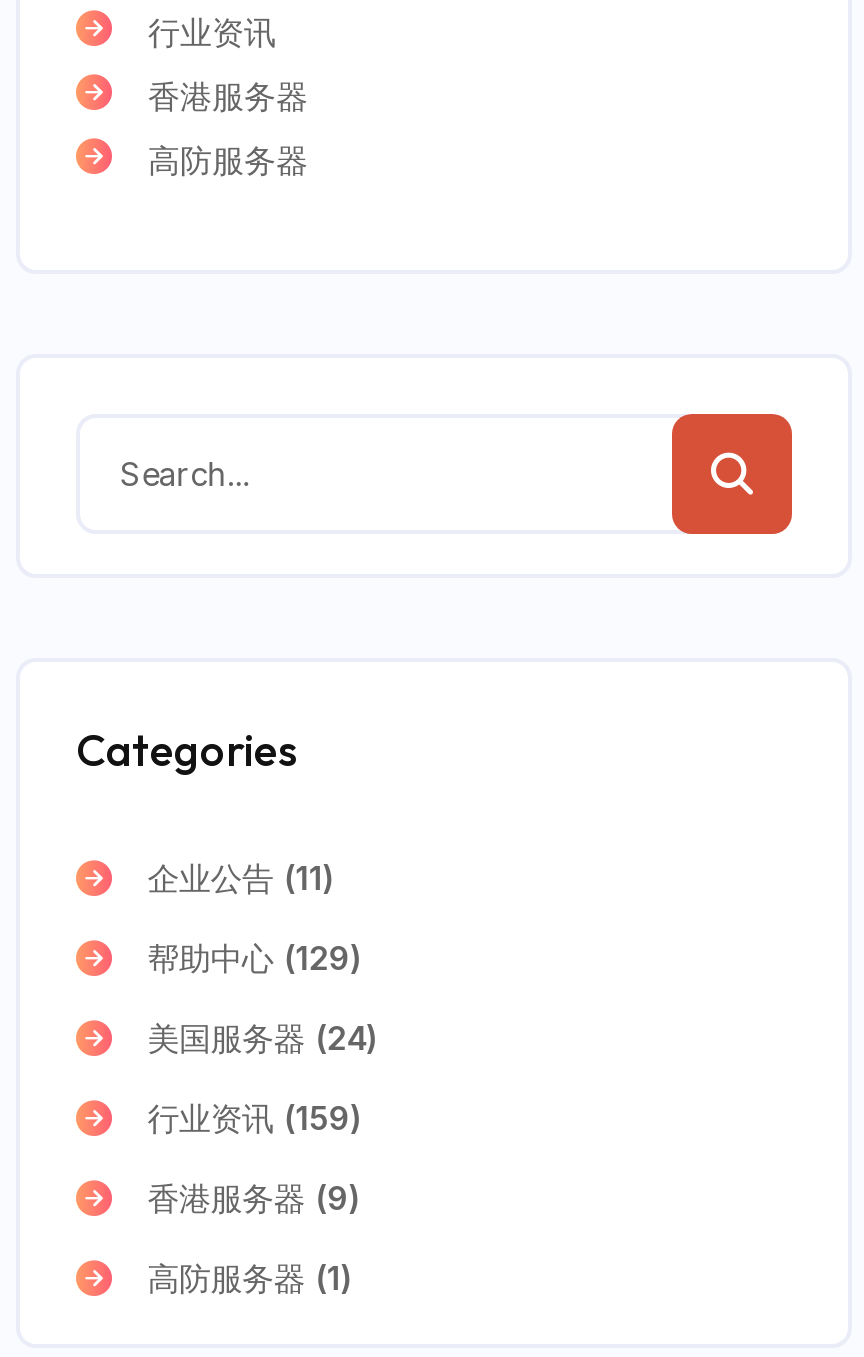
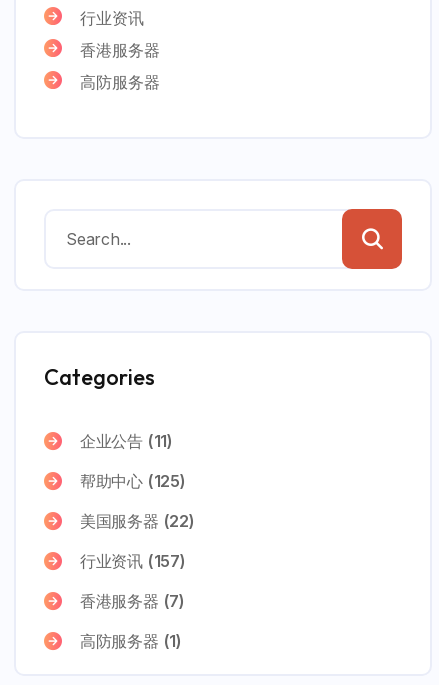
- 帮助中心 (129)
+ 帮助中心 (125)

- 美国服务器 (24)
+ 美国服务器 (22)

- 行业资讯 (159)
+ 行业资讯 (157)

- 香港服务器 (9)
+ 香港服务器 (7)
